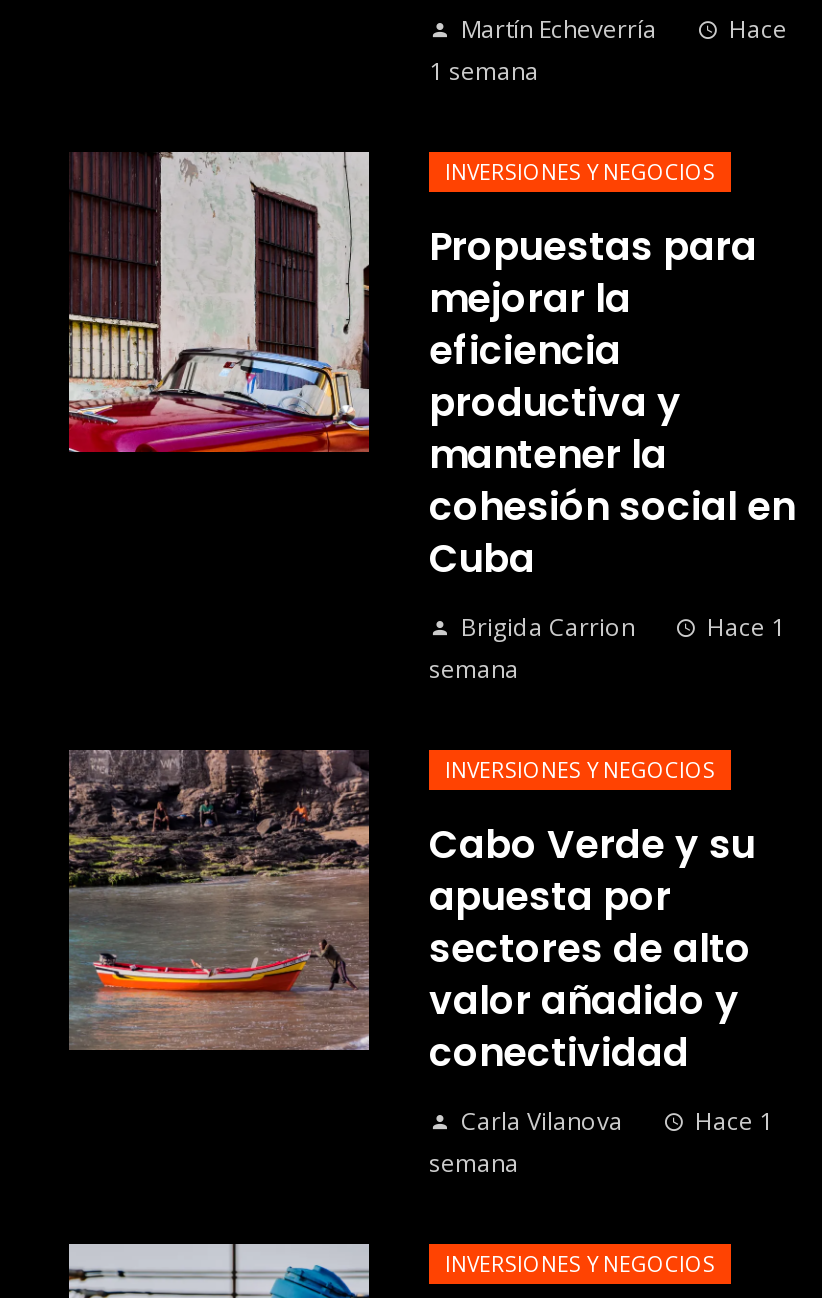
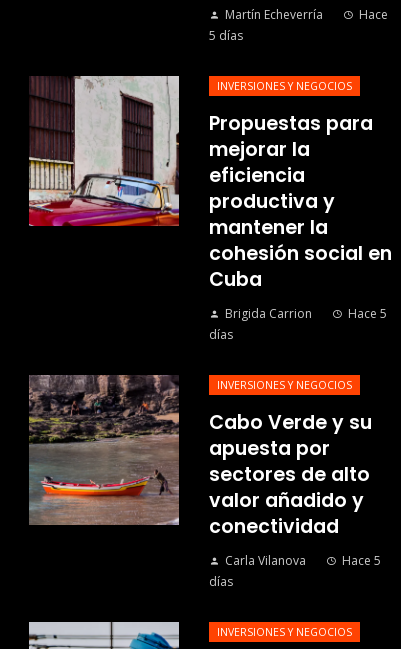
- 1 semana
+ 5 días

- Hace 1
- semana
+ Hace 5
+ días

- Hace 1
- semana
+ Hace 5
+ días
